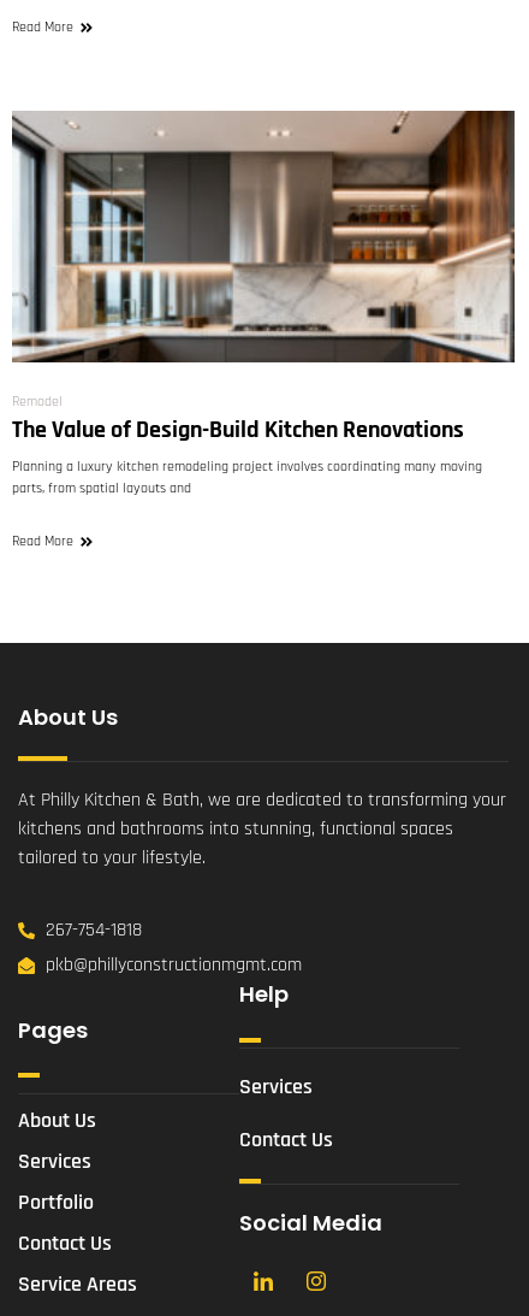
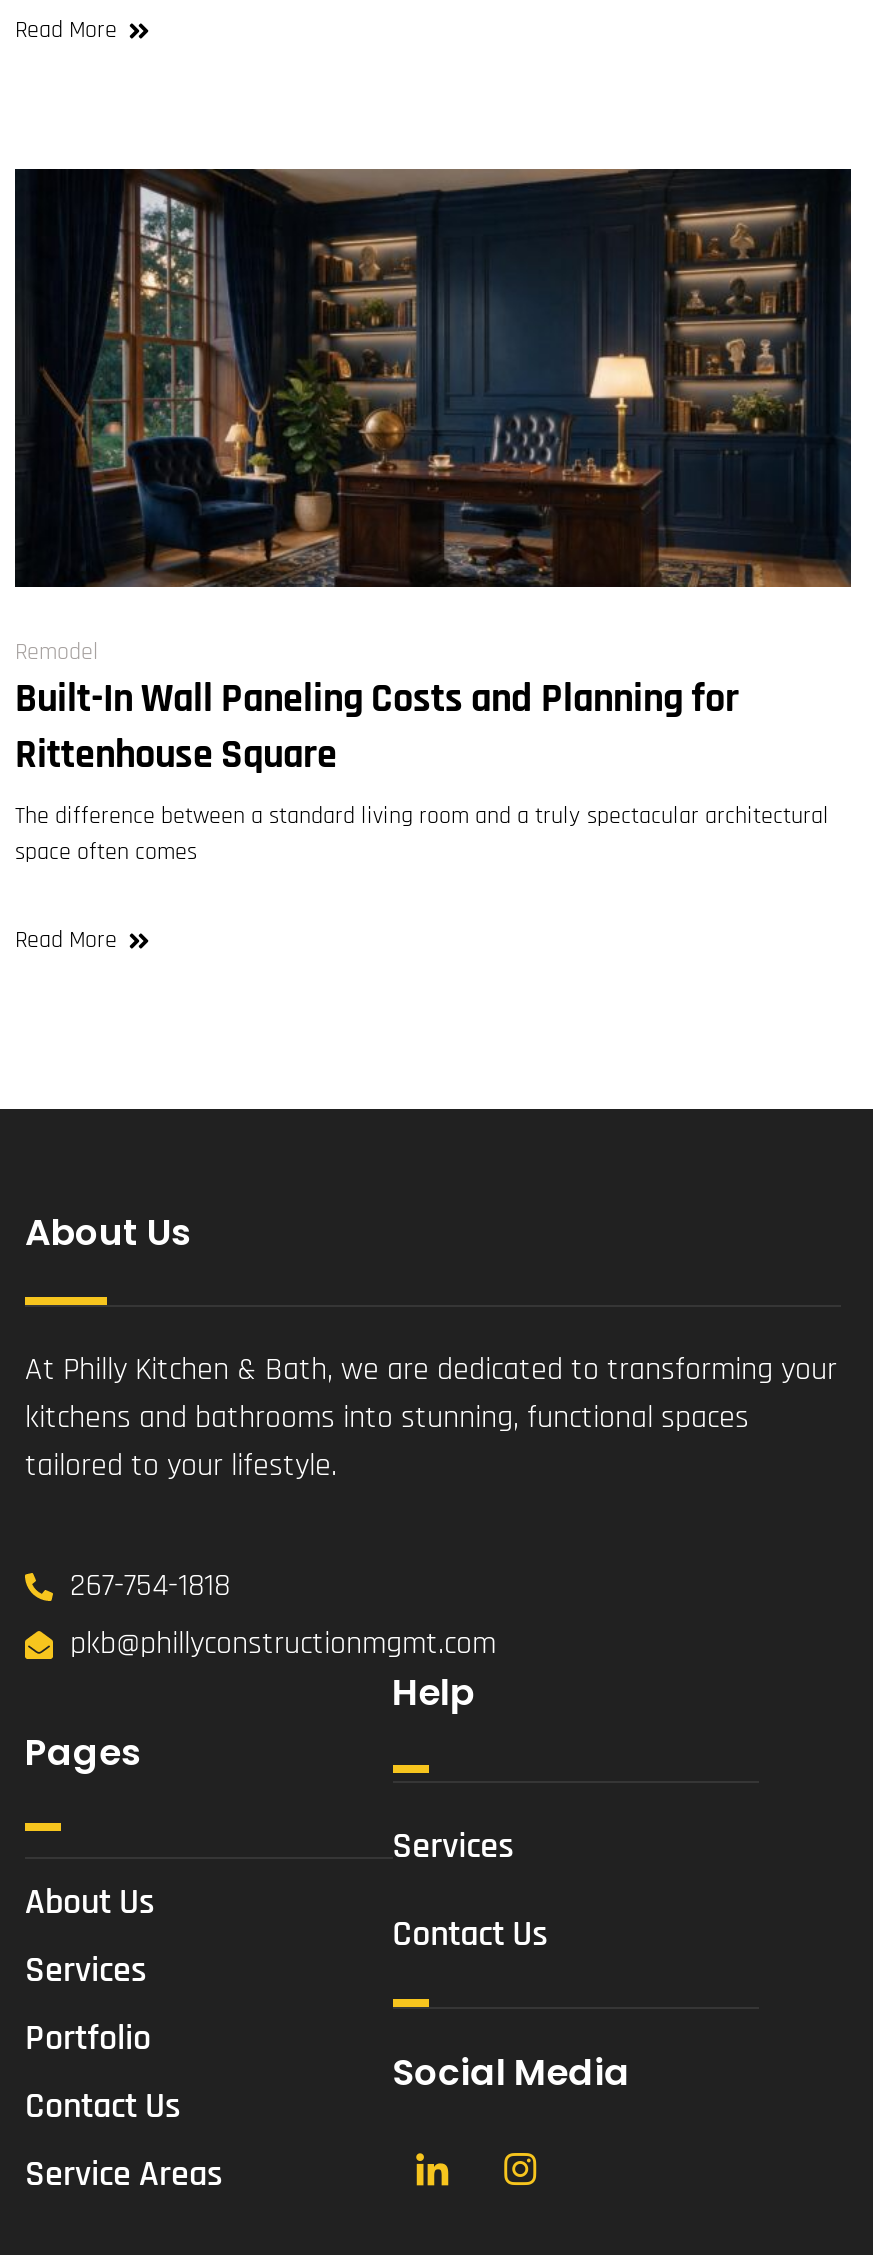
- [image]
+ [image]

- The Value of Design-Build Kitchen Renovations
- Planning a luxury kitchen remodeling project involves coordinating many moving
- parts, from spatial layouts and
+ Built-In Wall Paneling Costs and Planning for
+ Rittenhouse Square
+ The difference between a standard living room and a truly spectacular architectural
+ space often comes
